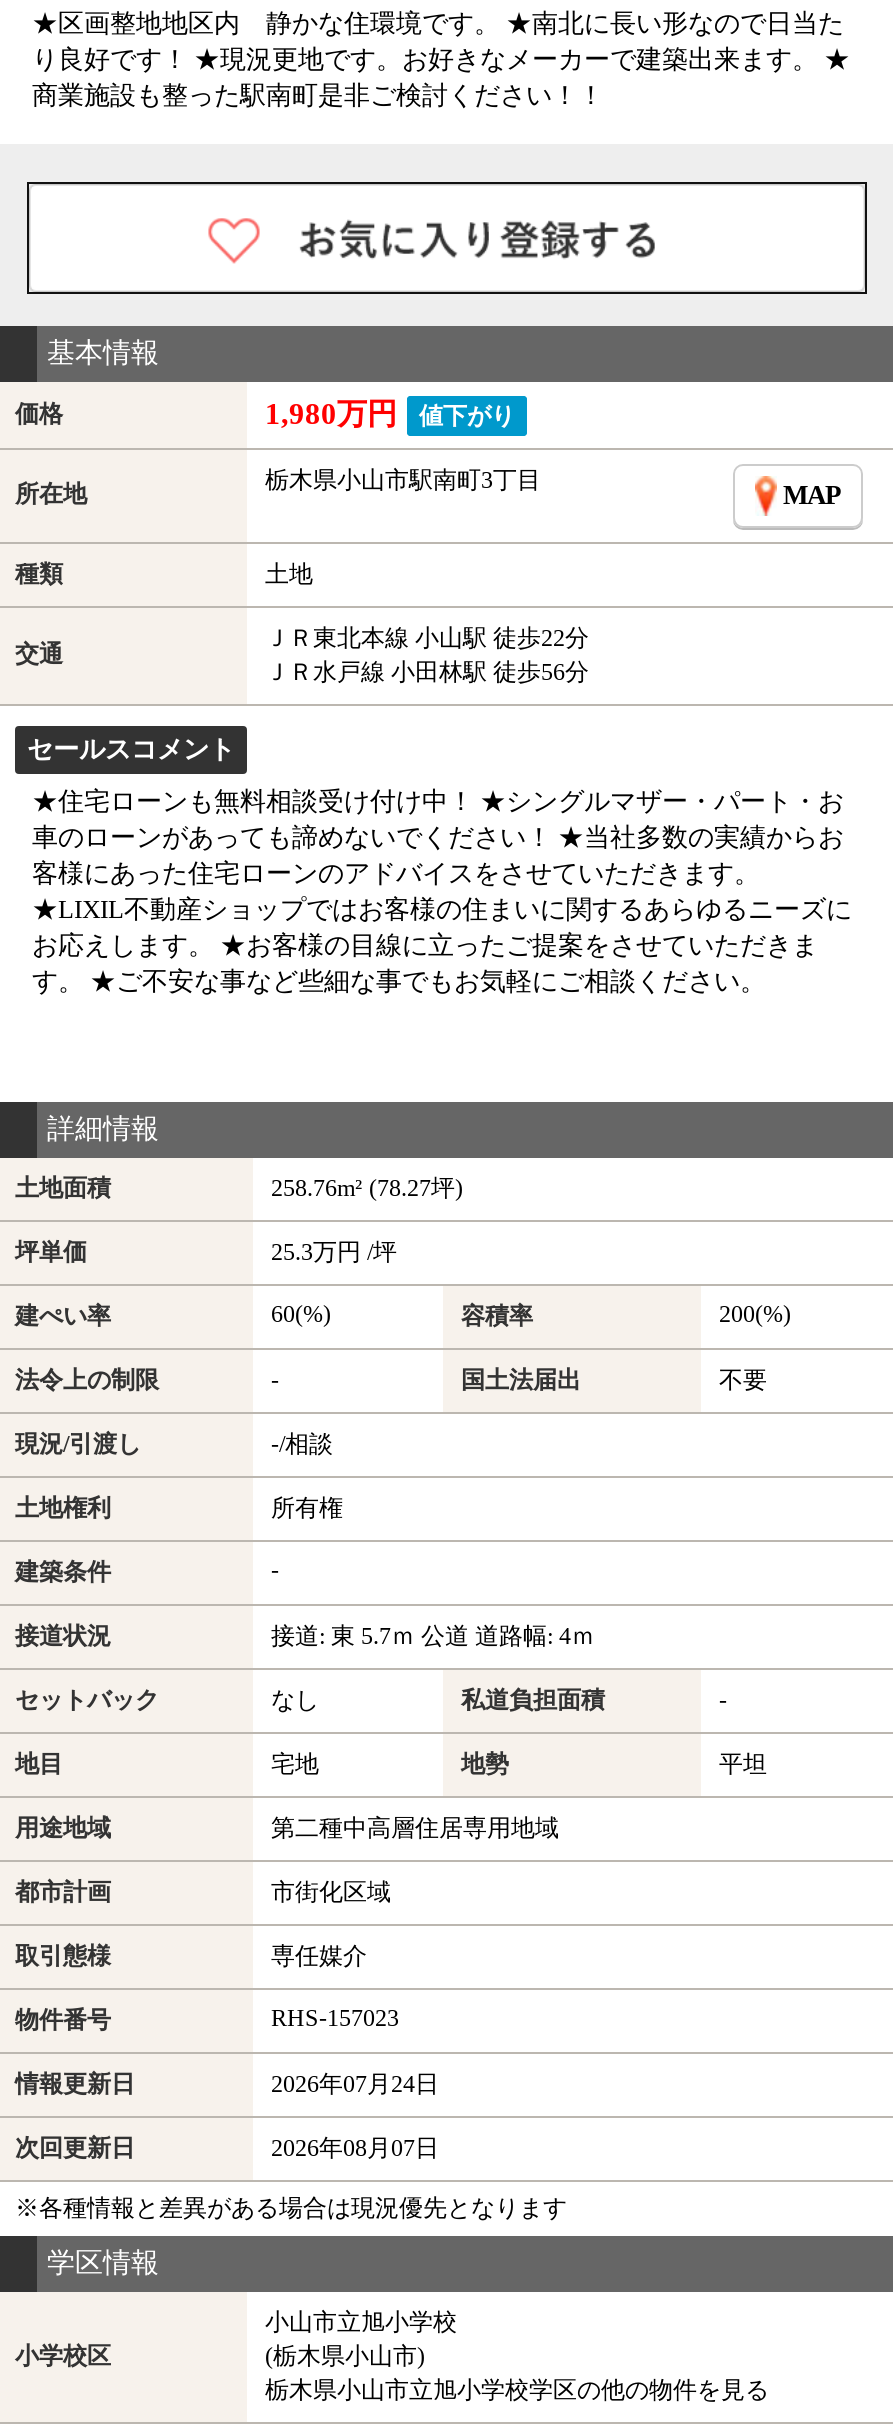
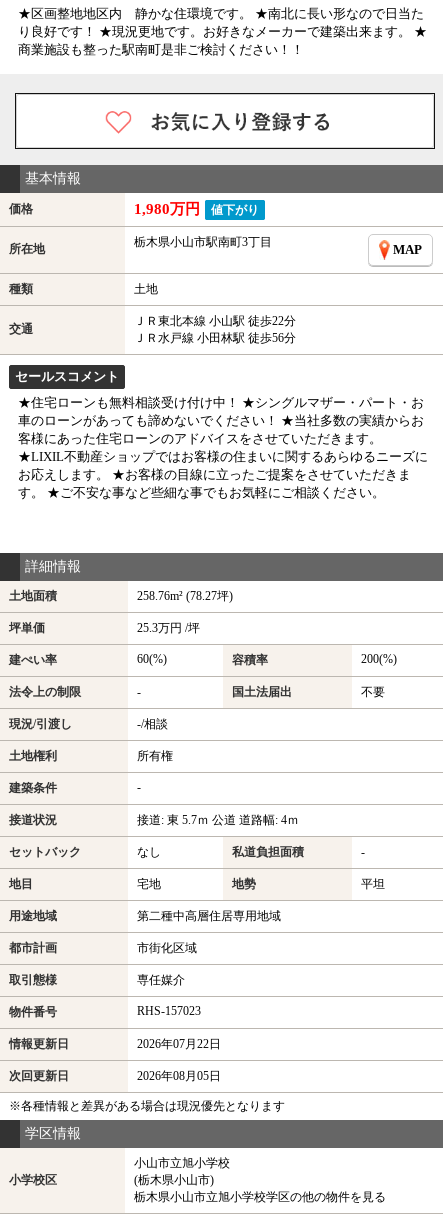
- 2026年07月24日
+ 2026年07月22日

- 2026年08月07日
+ 2026年08月05日
